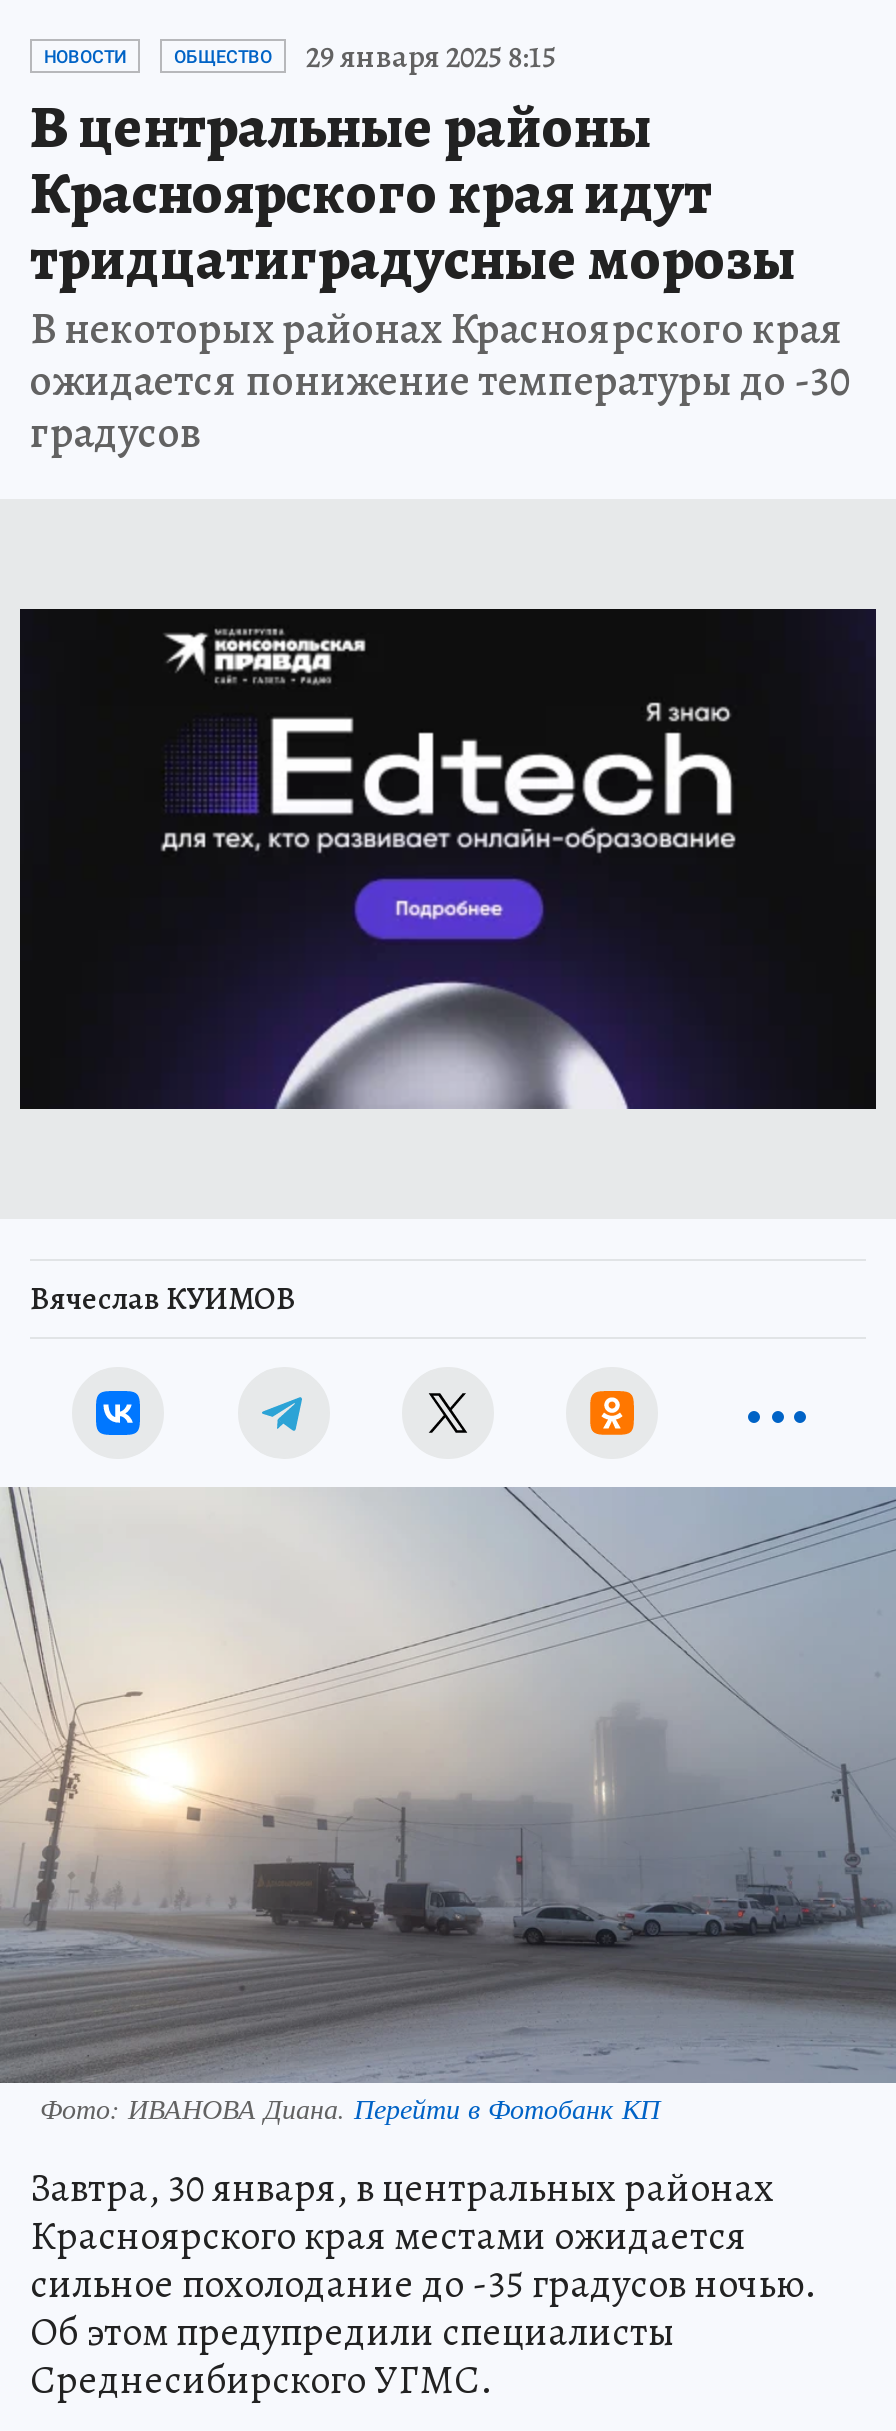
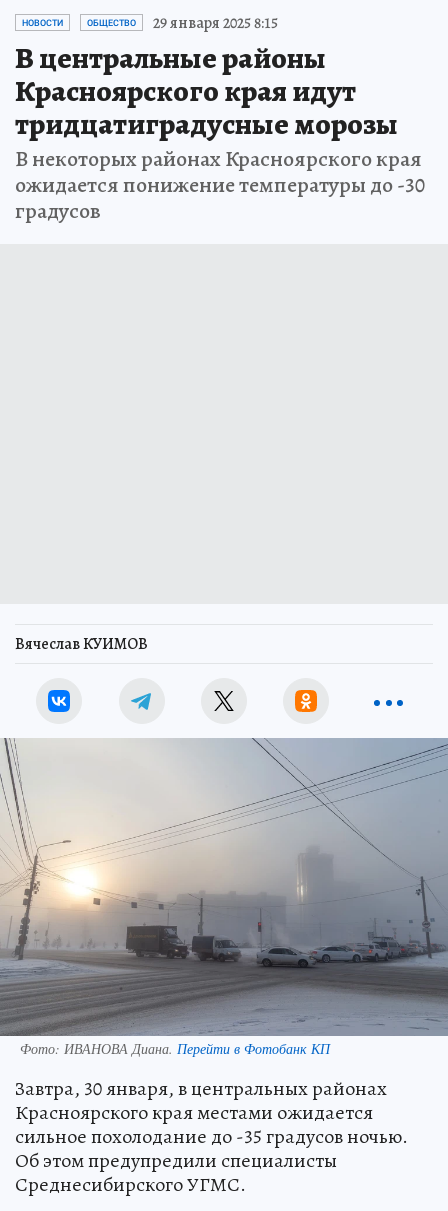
- [image]
